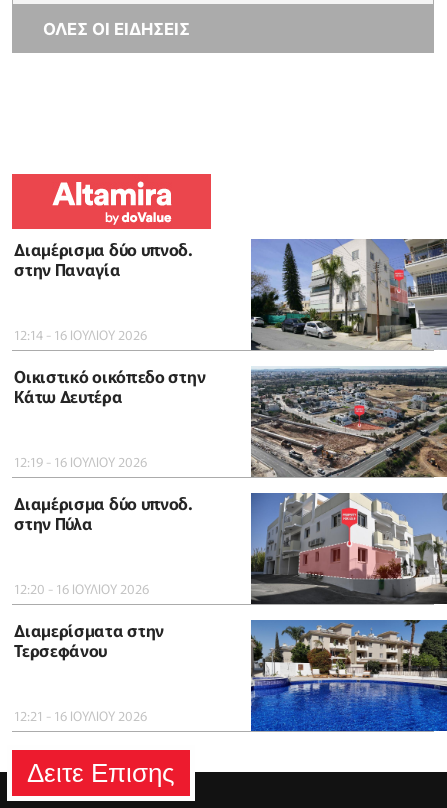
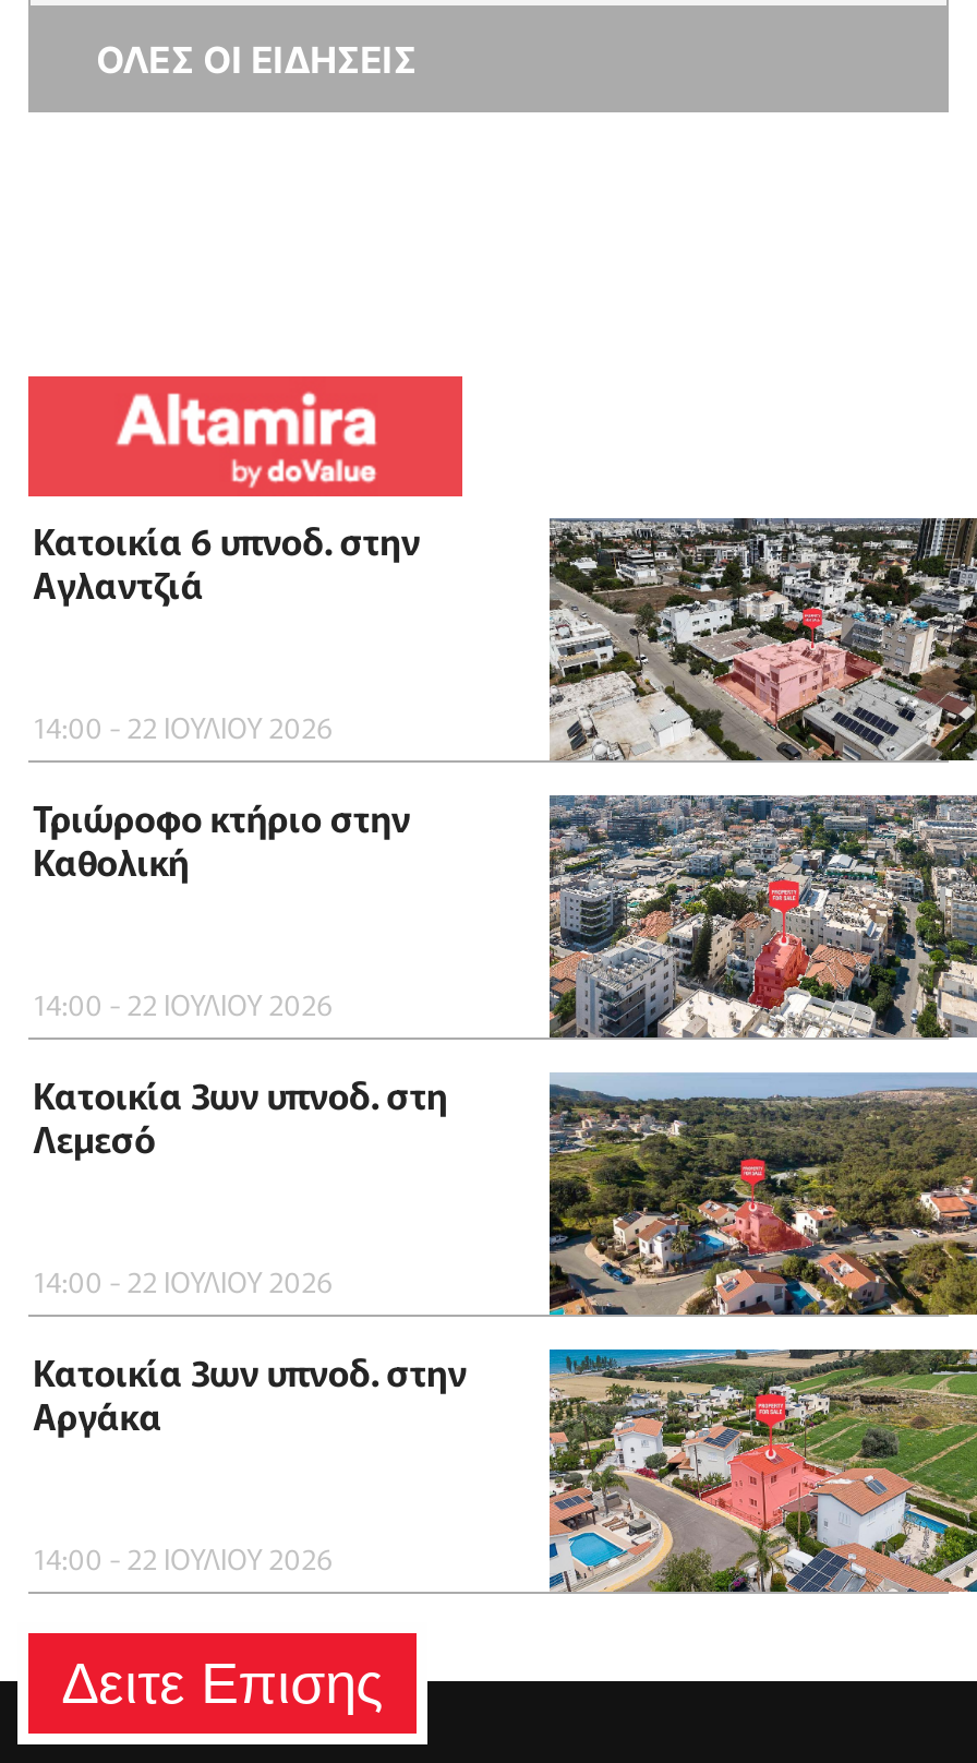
- Διαμέρισμα δύο υπνοδ.
- στην Παναγία
+ Κατοικία 6 υπνοδ. στην
+ Αγλαντζιά

- [image]
+ [image]

- 12:14 - 16 ΙΟΥΛΙΟΥ 2026
+ 14:00 - 22 ΙΟΥΛΙΟΥ 2026

- Οικιστικό οικόπεδο στην
- Κάτω Δευτέρα
+ Τριώροφο κτήριο στην
+ Καθολική

- [image]
+ [image]

- 12:19 - 16 ΙΟΥΛΙΟΥ 2026
+ 14:00 - 22 ΙΟΥΛΙΟΥ 2026

- Διαμέρισμα δύο υπνοδ.
- στην Πύλα
+ Κατοικία 3ων υπνοδ. στη
+ Λεμεσό

- [image]
+ [image]

- 12:20 - 16 ΙΟΥΛΙΟΥ 2026
+ 14:00 - 22 ΙΟΥΛΙΟΥ 2026

- Διαμερίσματα στην
- Τερσεφάνου
+ Κατοικία 3ων υπνοδ. στην
+ Αργάκα

- [image]
+ [image]

- 12:21 - 16 ΙΟΥΛΙΟΥ 2026
+ 14:00 - 22 ΙΟΥΛΙΟΥ 2026
